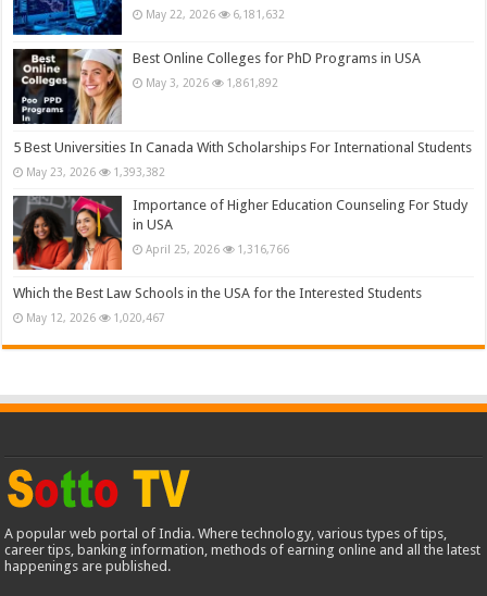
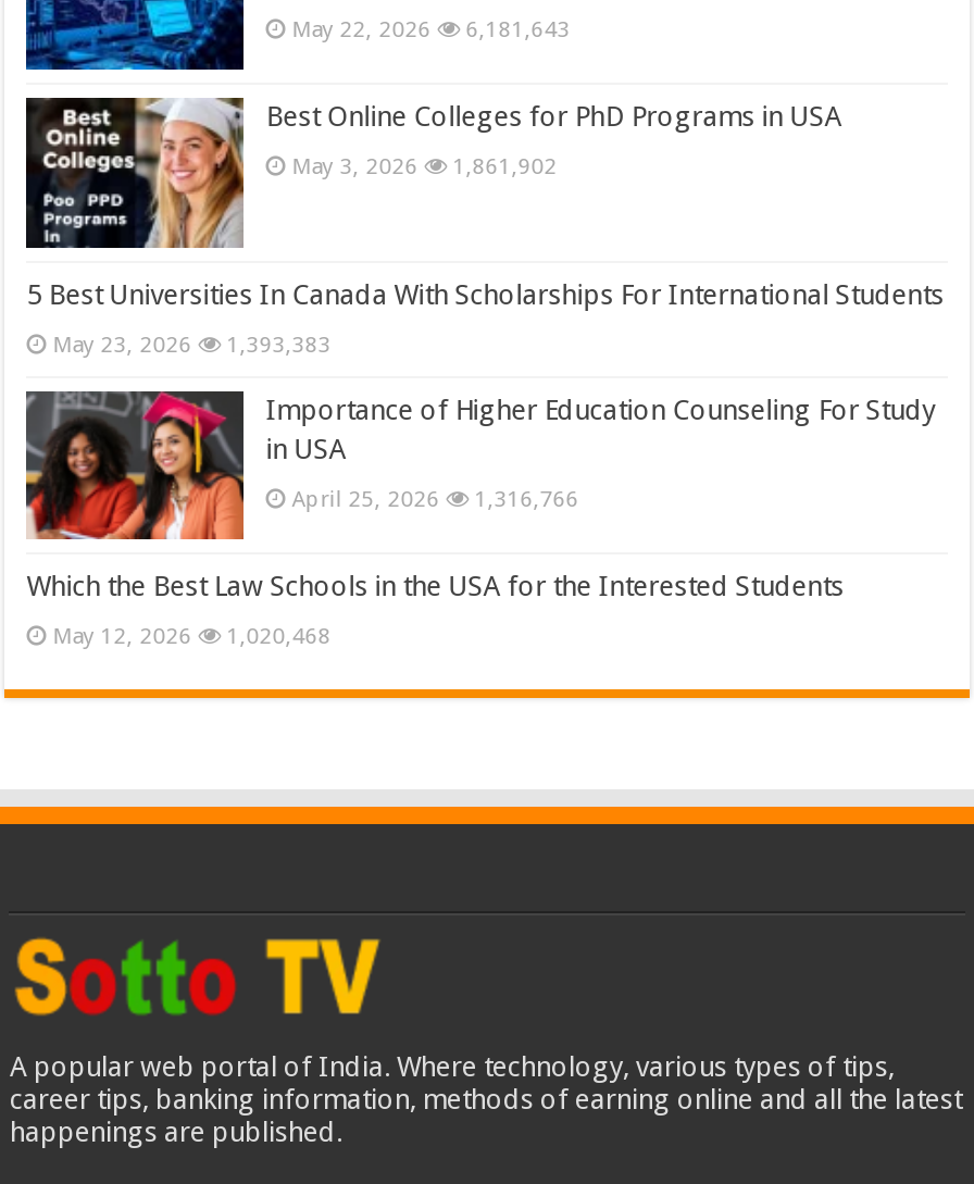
- May 22, 2026 6,181,632
+ May 22, 2026 6,181,643

- May 3, 2026 1,861,892
+ May 3, 2026 1,861,902

- May 23, 2026 1,393,382
+ May 23, 2026 1,393,383

- May 12, 2026 1,020,467
+ May 12, 2026 1,020,468
